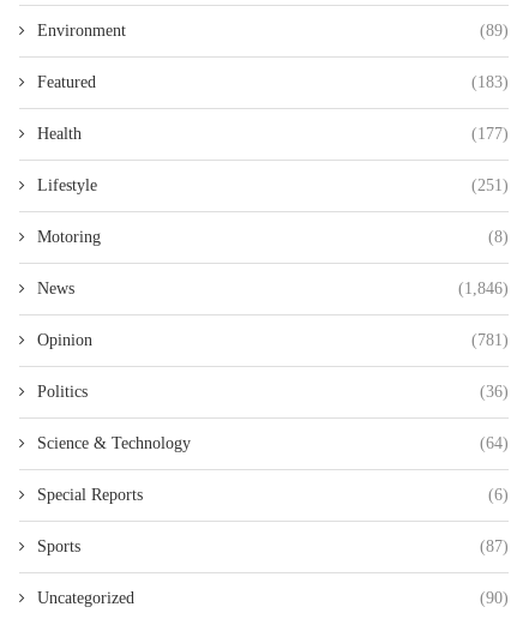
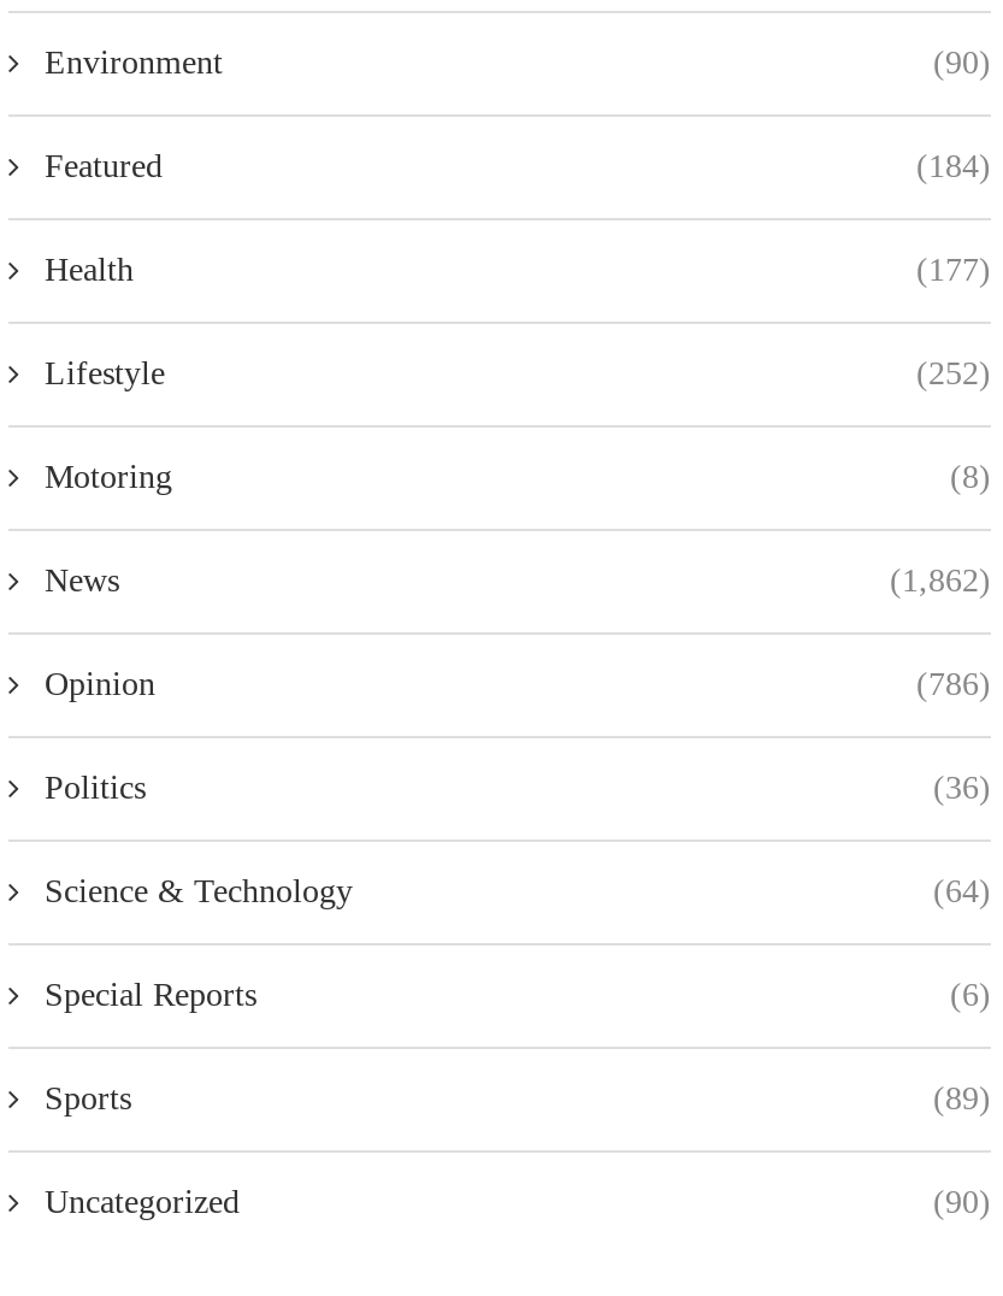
- (89)
+ (90)

- (183)
+ (184)

- (251)
+ (252)

- (1,846)
+ (1,862)

- (781)
+ (786)

- (87)
+ (89)
